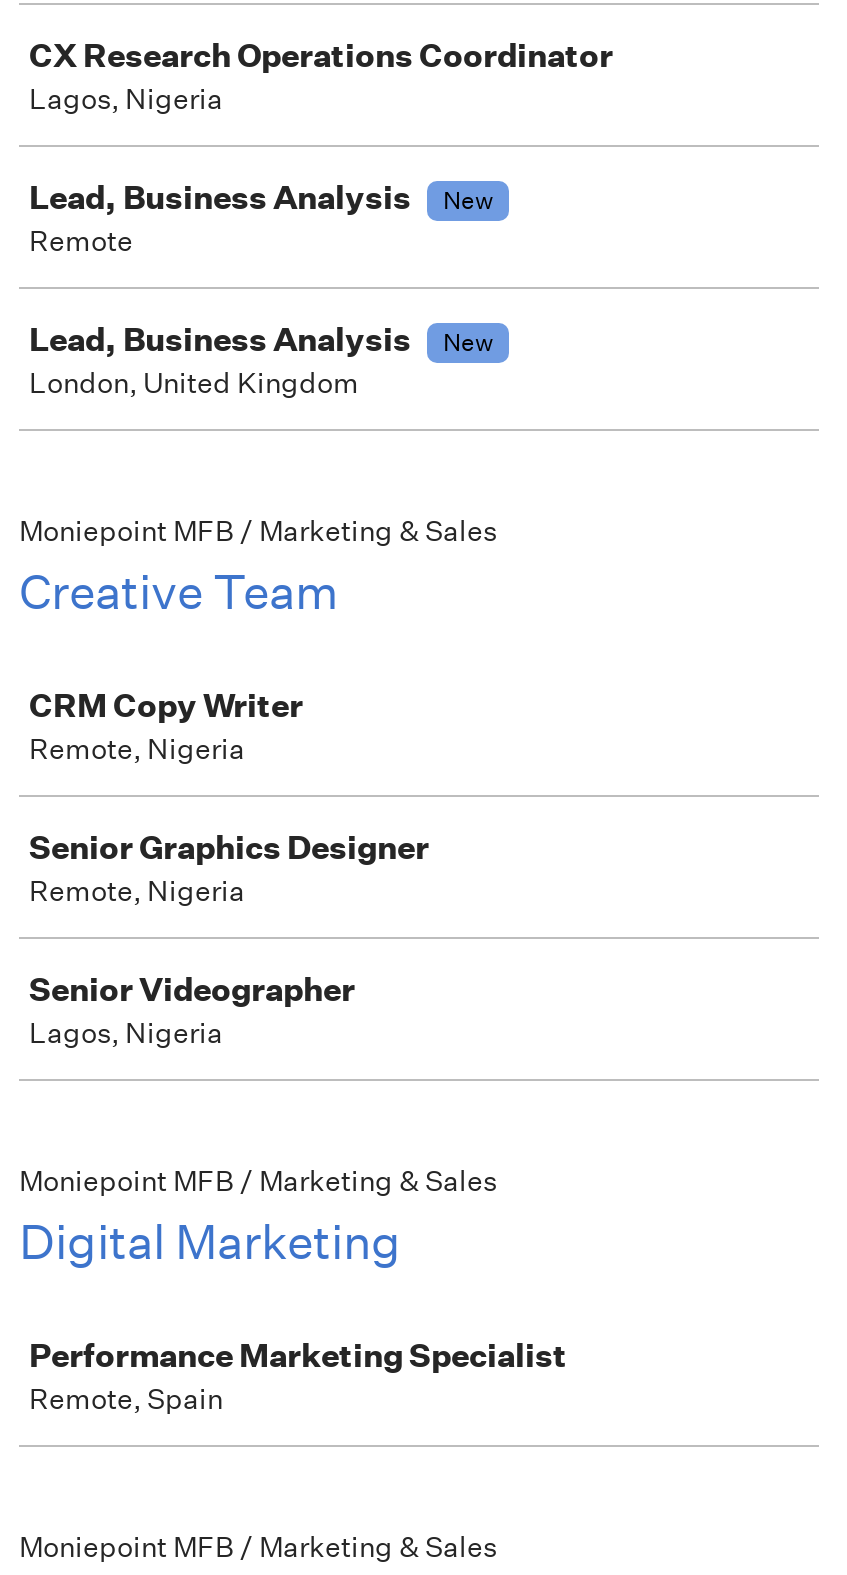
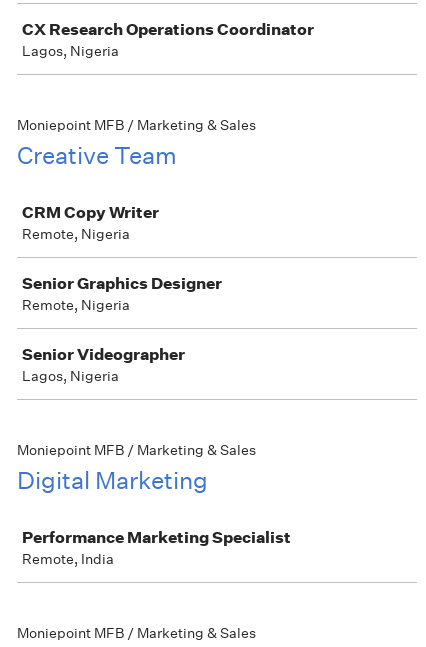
- Lead, Business Analysis
- New
- Remote
- Lead, Business Analysis
- New
- London, United Kingdom

- Remote, Spain
+ Remote, India
